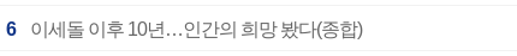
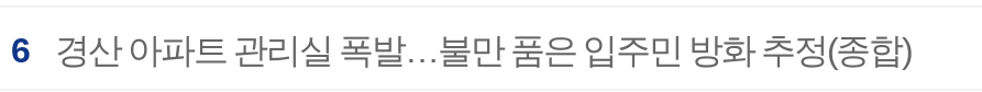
- 이세돌 이후 10년…인간의 희망 봤다(종합)
+ 경산 아파트 관리실 폭발…불만 품은 입주민 방화 추정(종합)
